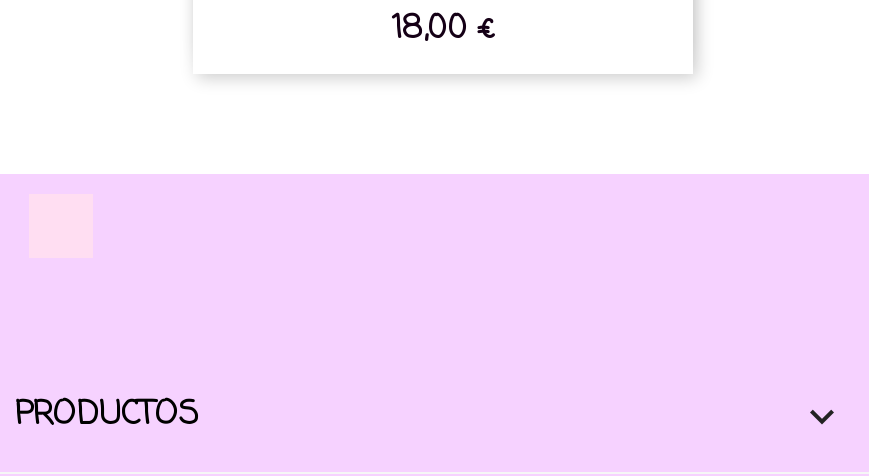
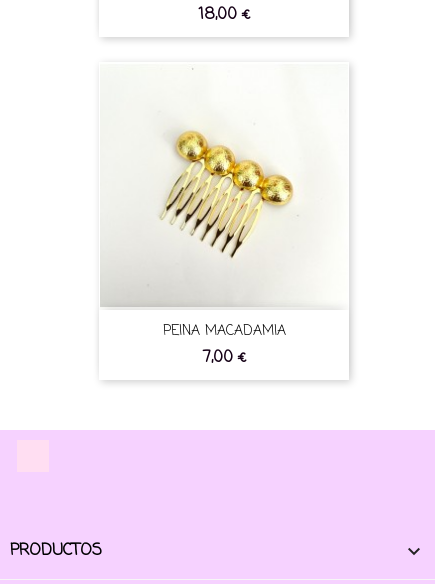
+ [image]
+ PEINA MACADAMIA
+ 7,00 €
